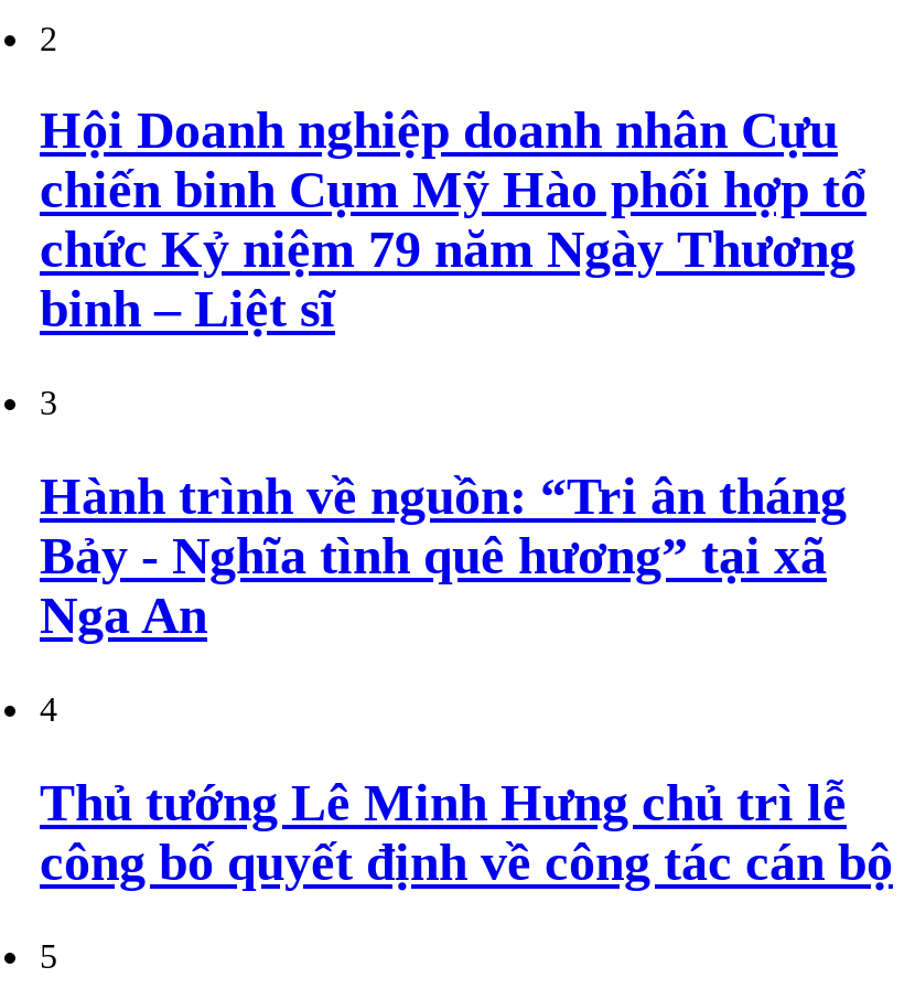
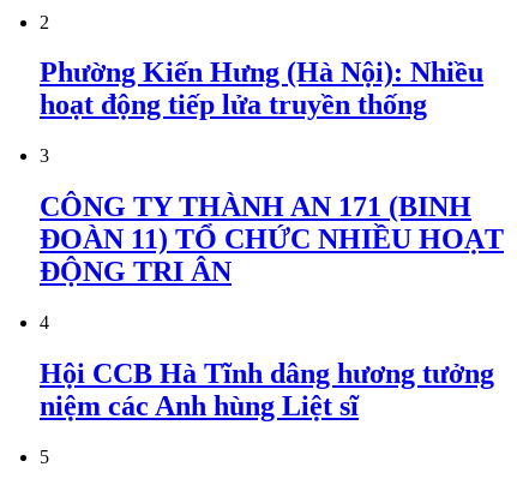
- Hội Doanh nghiệp doanh nhân Cựu
- chiến binh Cụm Mỹ Hào phối hợp tổ
- chức Kỷ niệm 79 năm Ngày Thương
- binh – Liệt sĩ
+ Phường Kiến Hưng (Hà Nội): Nhiều
+ hoạt động tiếp lửa truyền thống

- Hành trình về nguồn: “Tri ân tháng
- Bảy - Nghĩa tình quê hương” tại xã
- Nga An
+ CÔNG TY THÀNH AN 171 (BINH
+ ĐOÀN 11) TỔ CHỨC NHIỀU HOẠT
+ ĐỘNG TRI ÂN

- Thủ tướng Lê Minh Hưng chủ trì lễ
- công bố quyết định về công tác cán bộ
+ Hội CCB Hà Tĩnh dâng hương tưởng
+ niệm các Anh hùng Liệt sĩ
